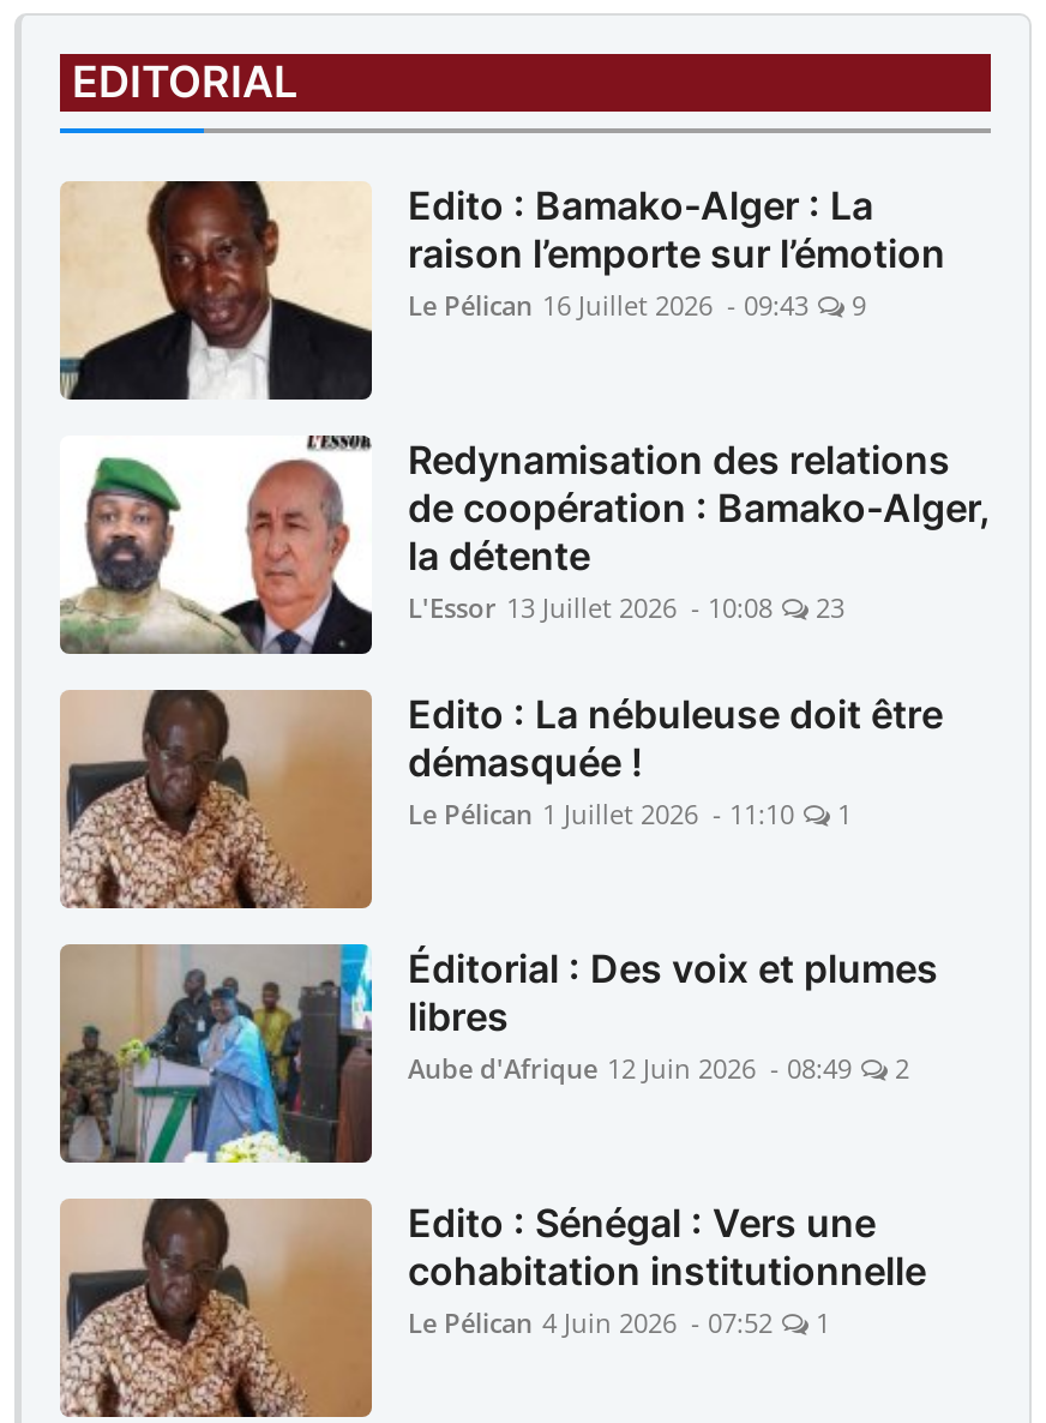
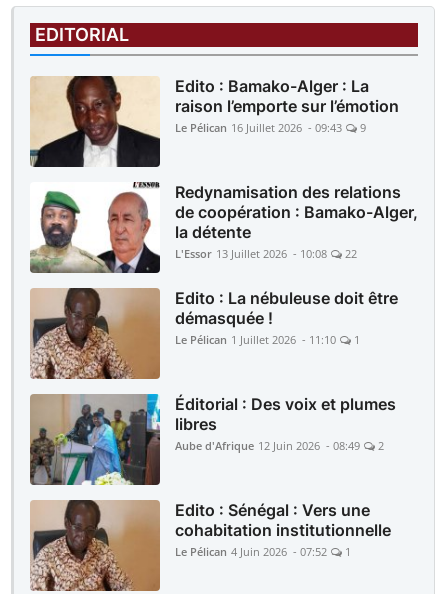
- L'Essor 13 Juillet 2026 - 10:08 23
+ L'Essor 13 Juillet 2026 - 10:08 22
